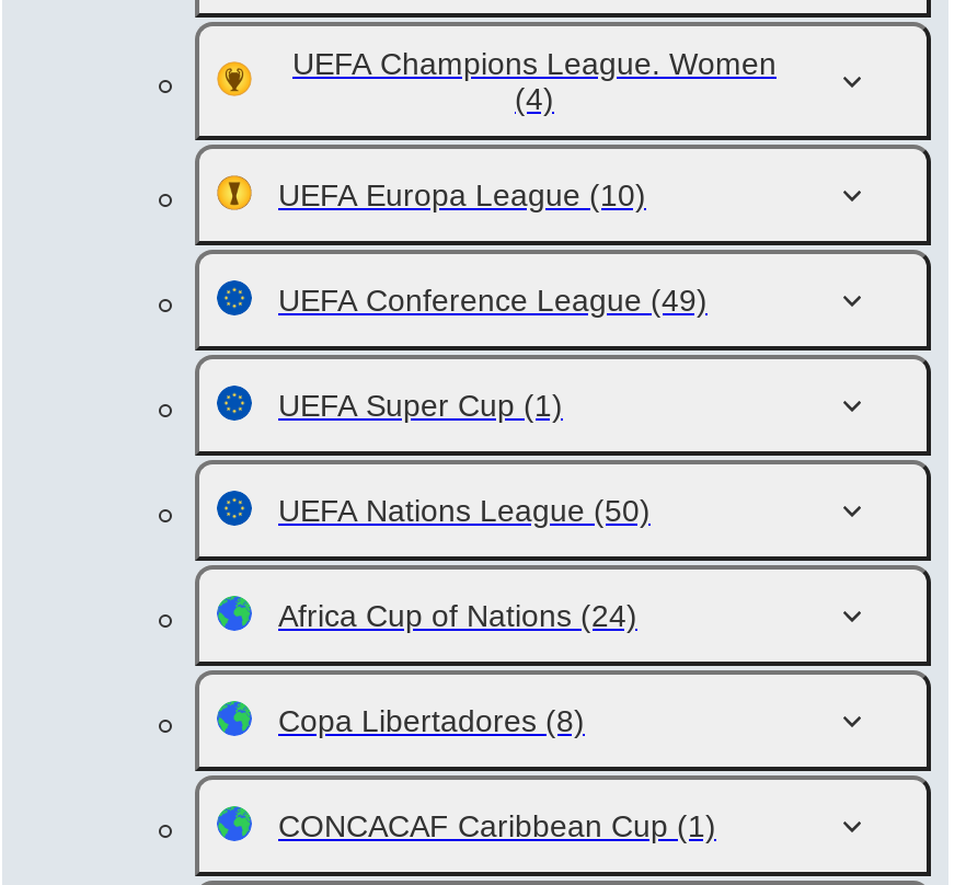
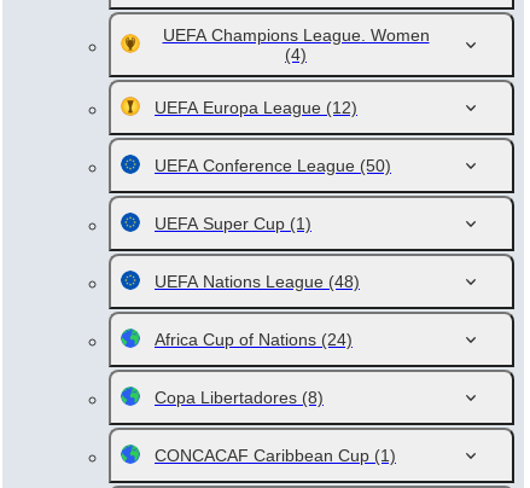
- UEFA Europa League (10)
+ UEFA Europa League (12)

- UEFA Conference League (49)
+ UEFA Conference League (50)

- UEFA Nations League (50)
+ UEFA Nations League (48)
